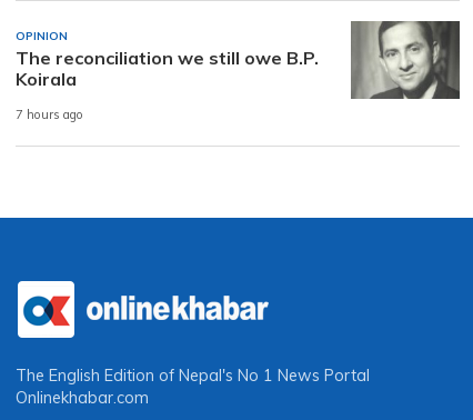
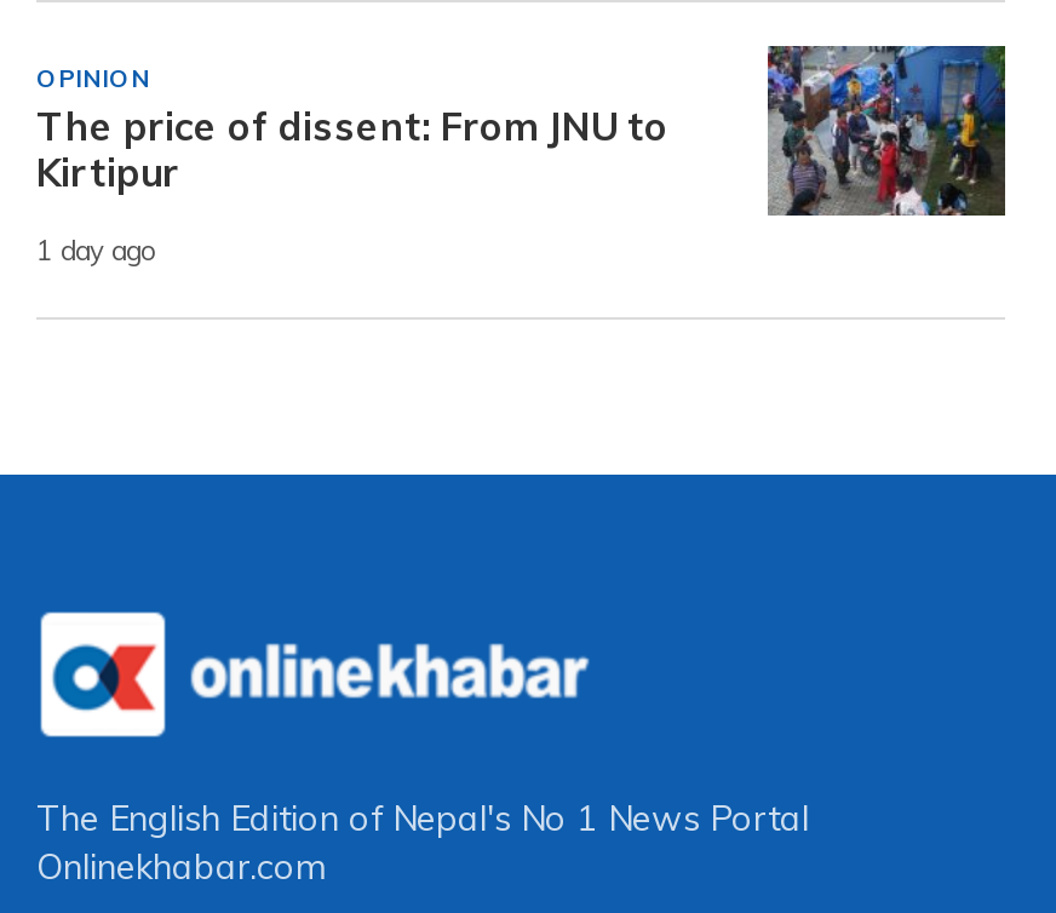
- [image]
+ [image]

- The reconciliation we still owe B.P.
- Koirala
+ The price of dissent: From JNU to
+ Kirtipur

- 7 hours ago
+ 1 day ago
